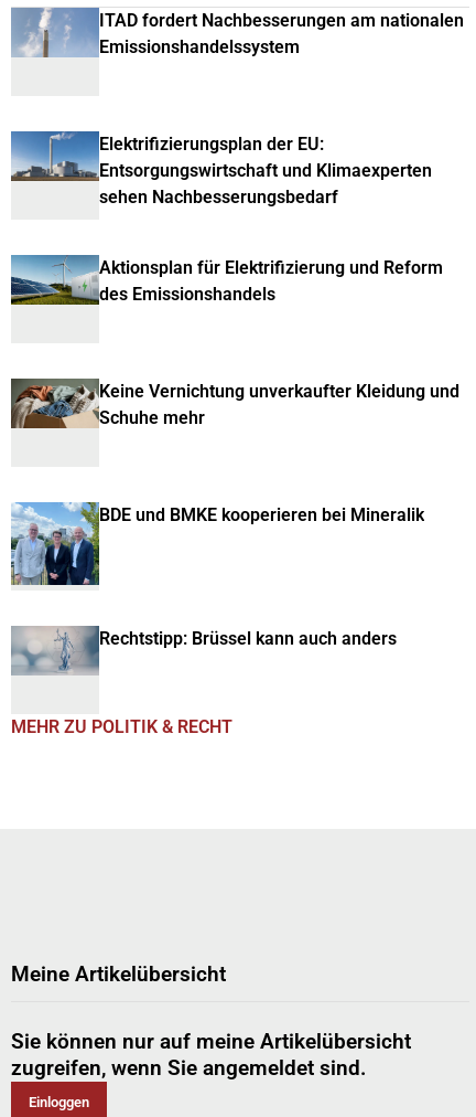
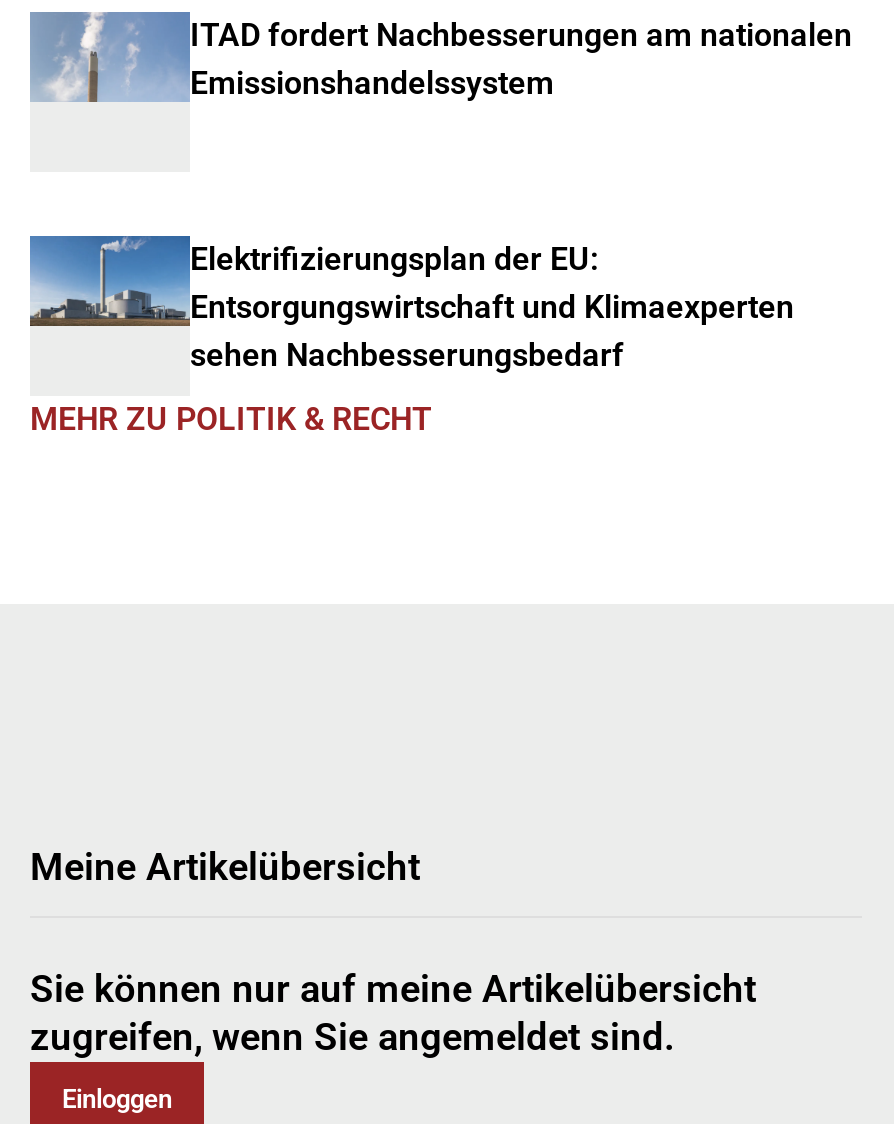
- [image]
- Aktionsplan für Elektrifizierung und Reform
- des Emissionshandels

- [image]
- Keine Vernichtung unverkaufter Kleidung und
- Schuhe mehr

- [image]
- BDE und BMKE kooperieren bei Mineralik

- [image]
- Rechtstipp: Brüssel kann auch anders
